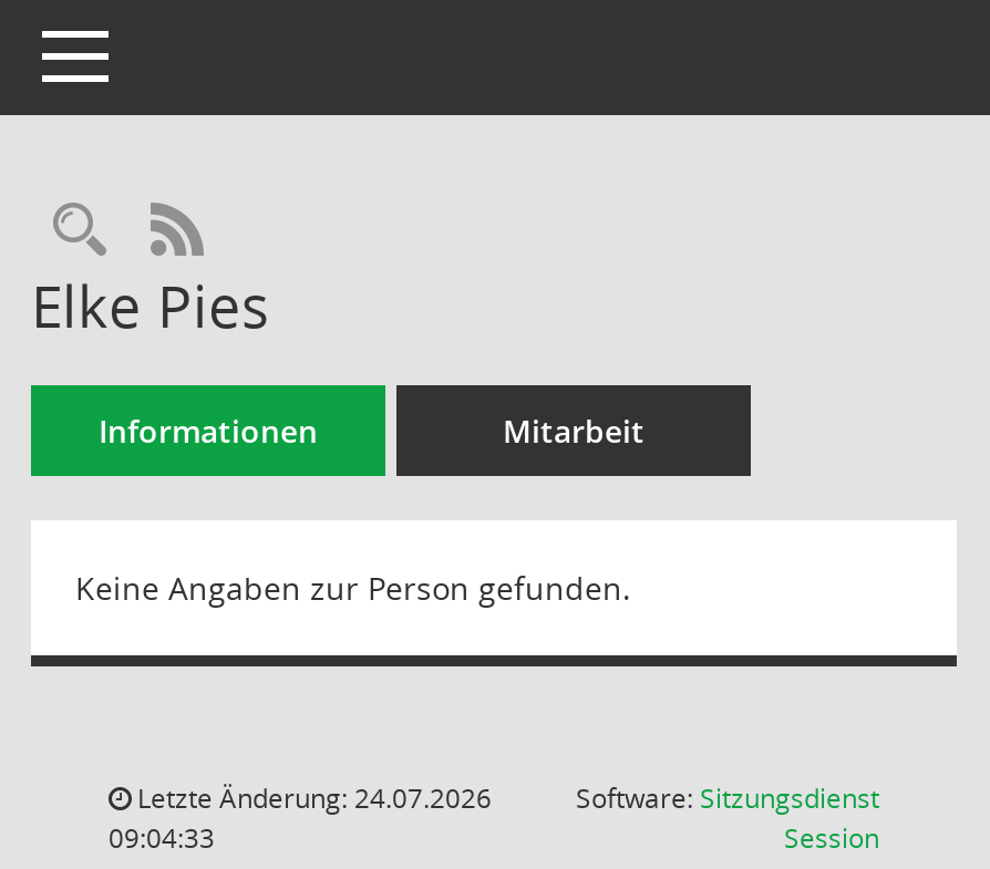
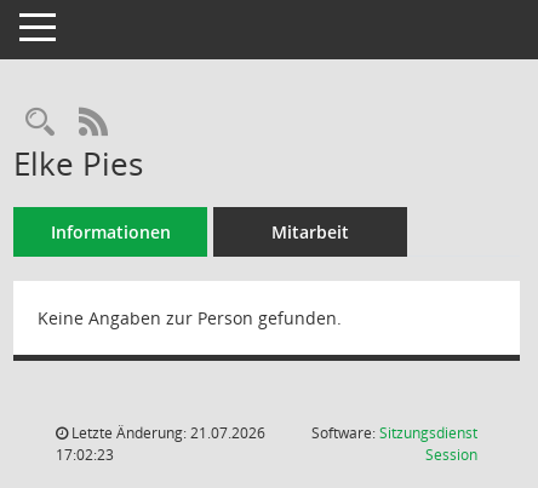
- Letzte Änderung: 24.07.2026
+ Letzte Änderung: 21.07.2026

- 09:04:33
+ 17:02:23
